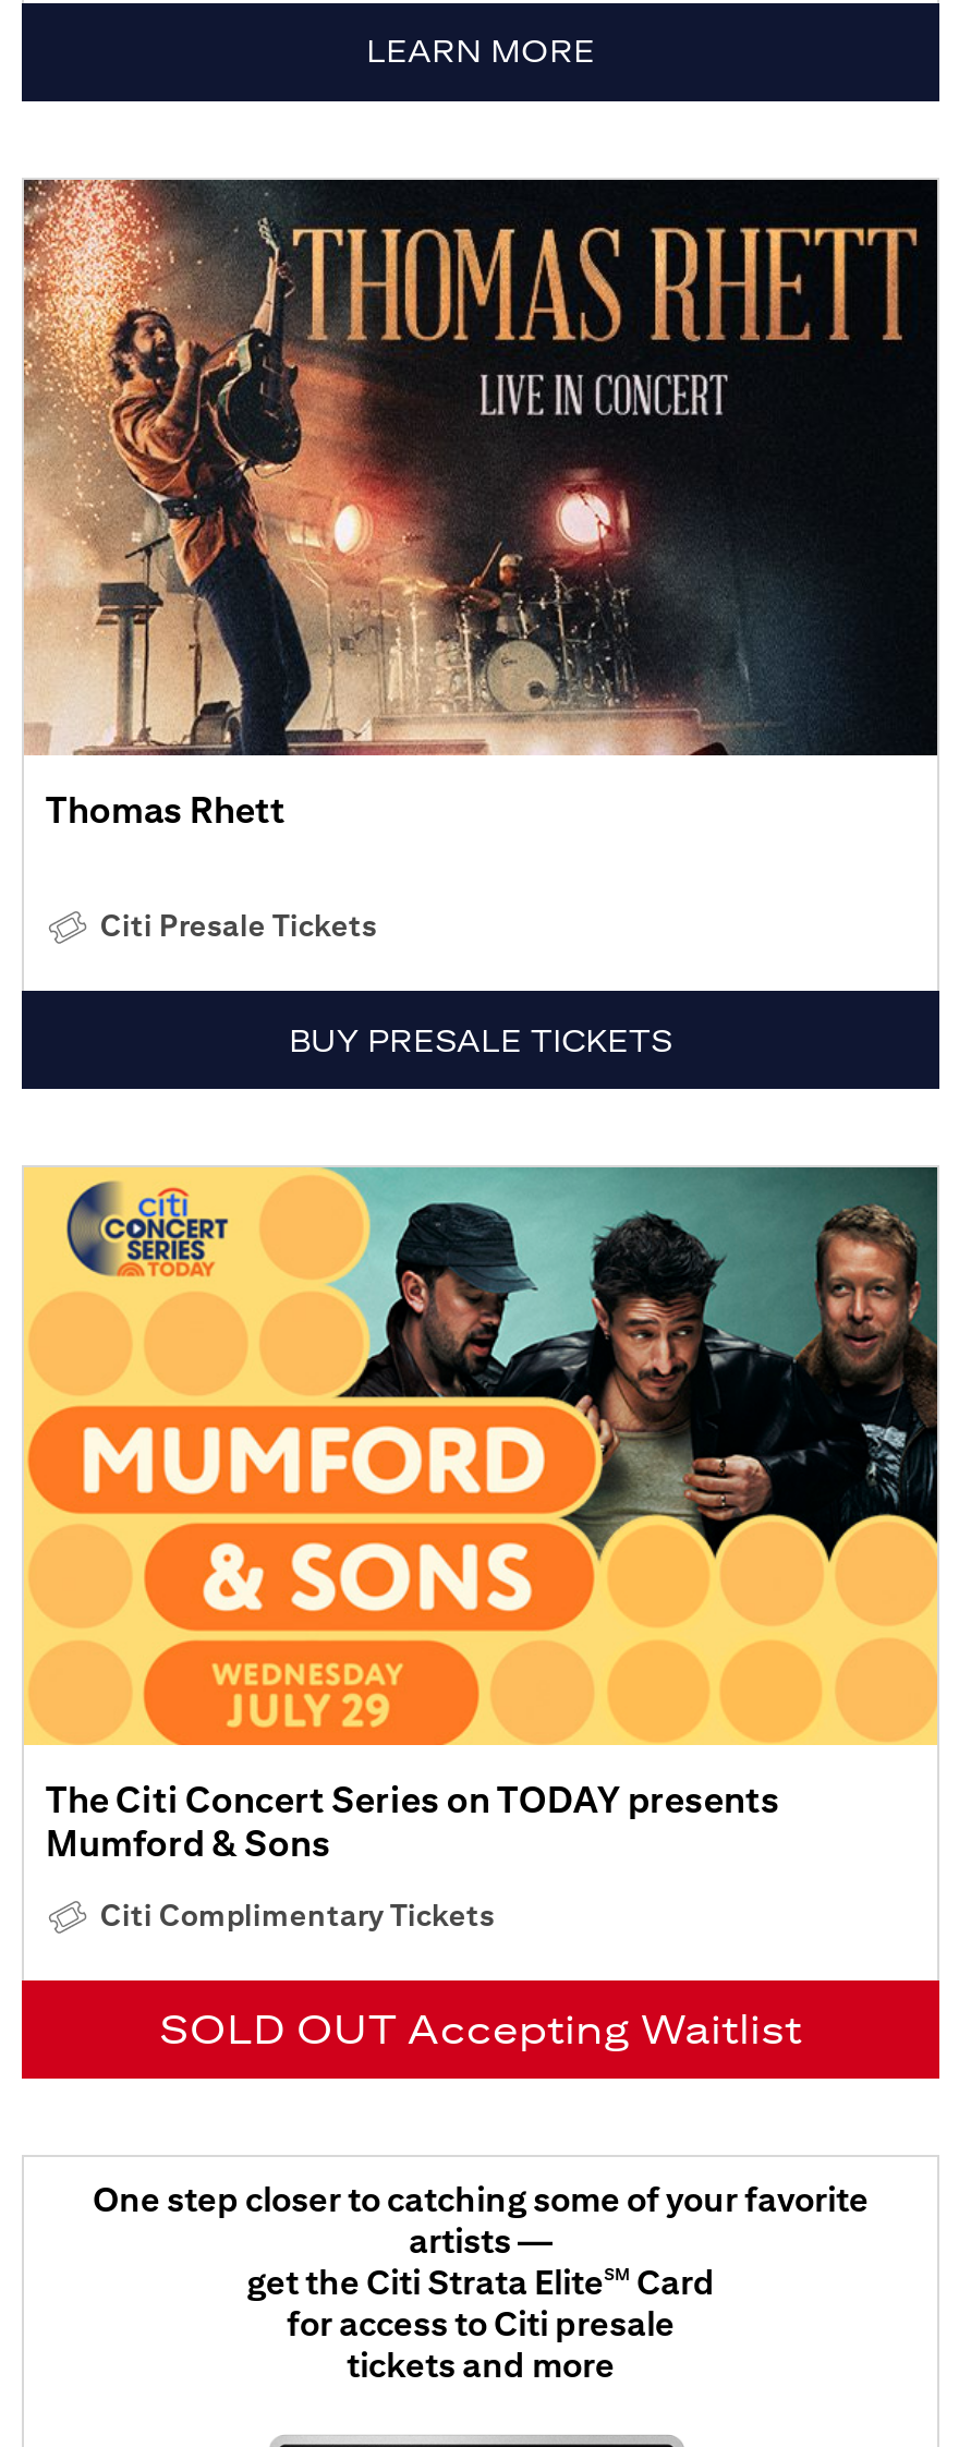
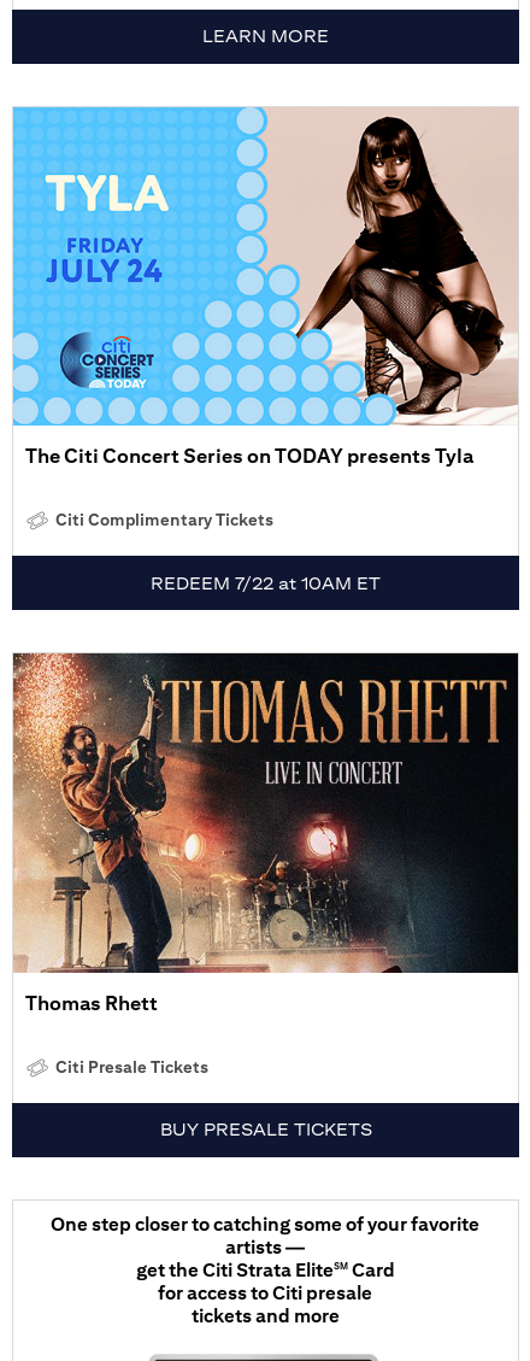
+ [image]
+ The Citi Concert Series on TODAY presents Tyla
+ REDEEM 7/22 at 10AM ET

moved down: [image] | Thomas Rhett | Citi Presale Tickets | BUY PRESALE TICKETS

- [image]
- The Citi Concert Series on TODAY presents
- Mumford & Sons
- SOLD OUT Accepting Waitlist

moved up: Citi Complimentary Tickets
